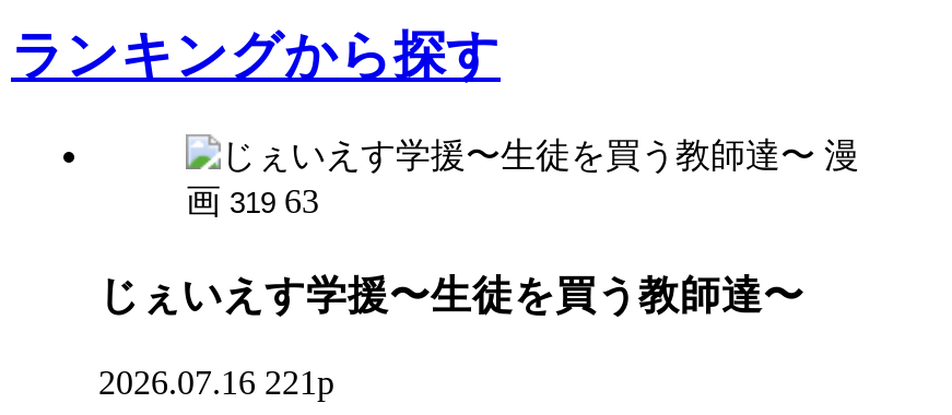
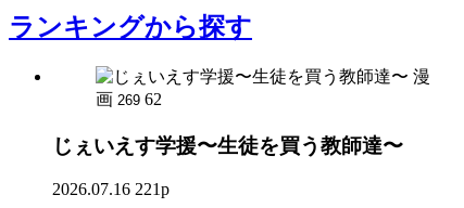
- 画 319 63
+ 画 269 62
